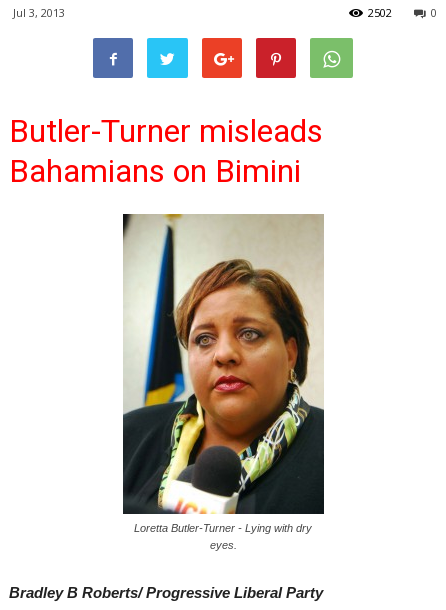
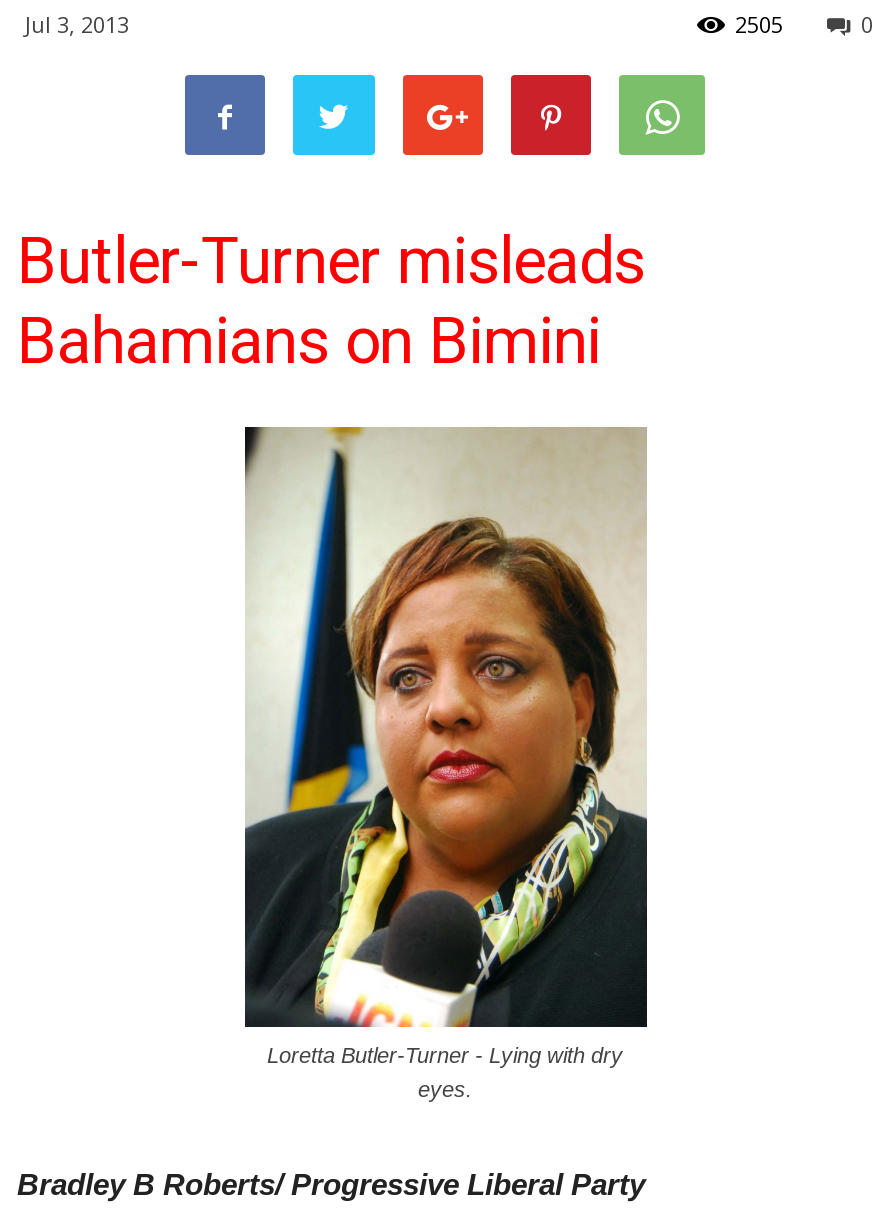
- 2502
+ 2505
